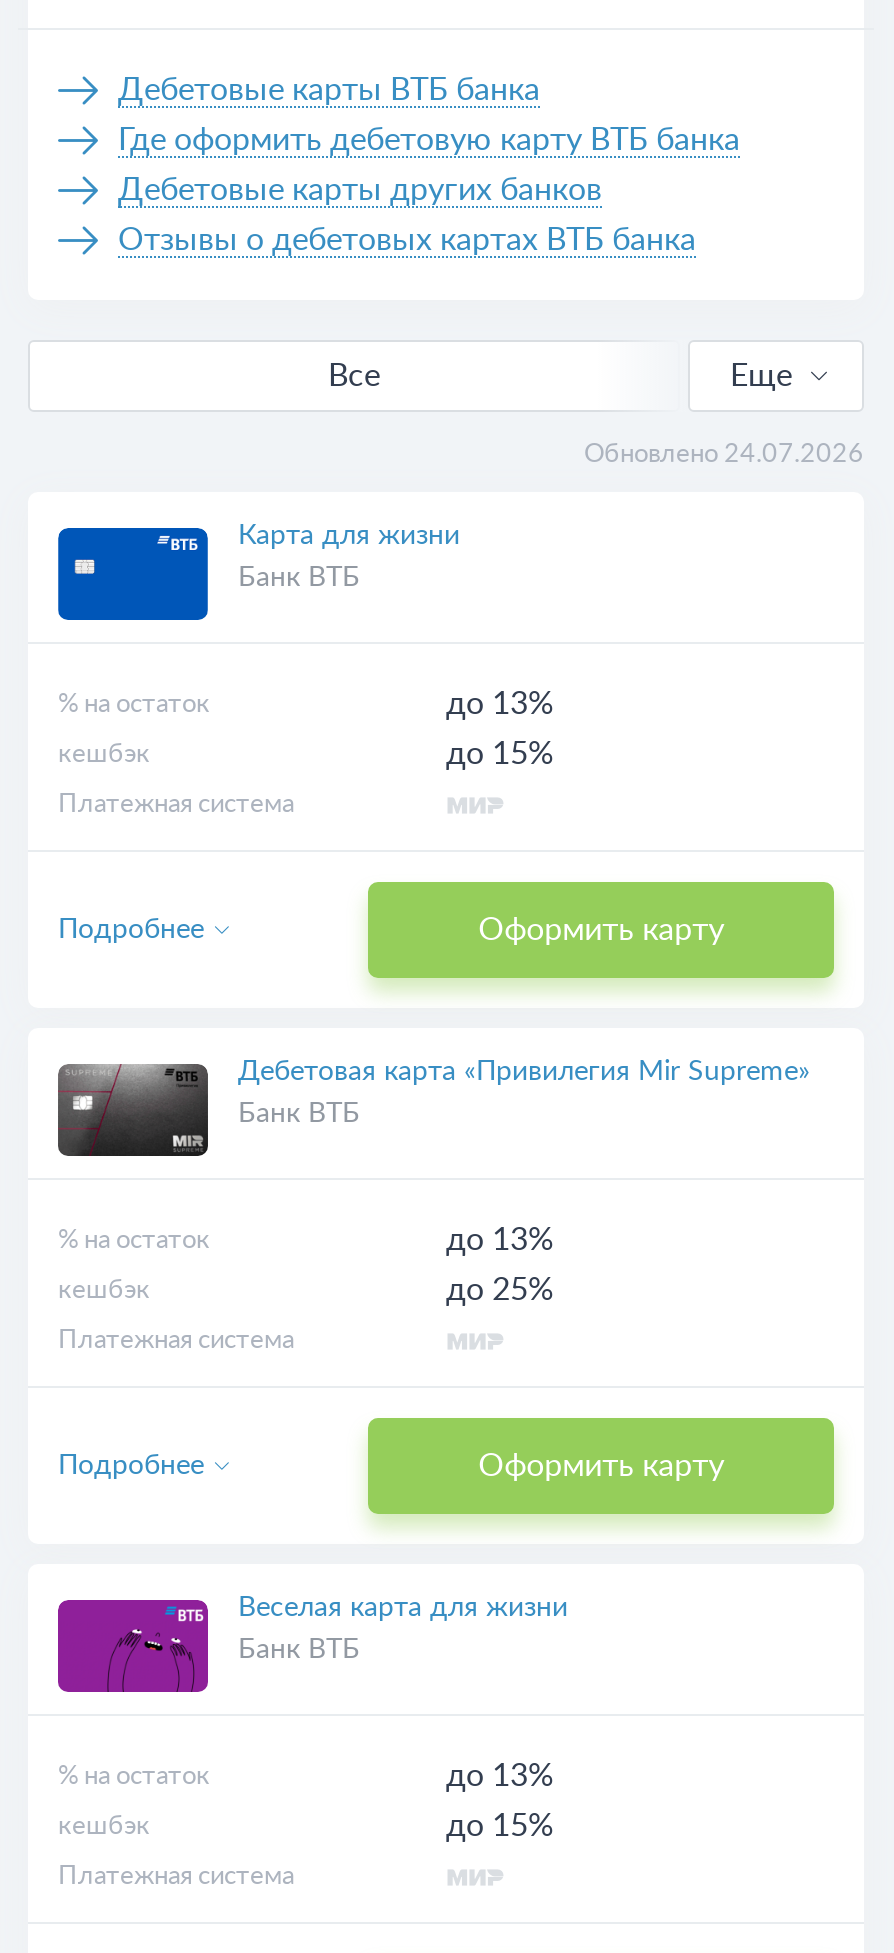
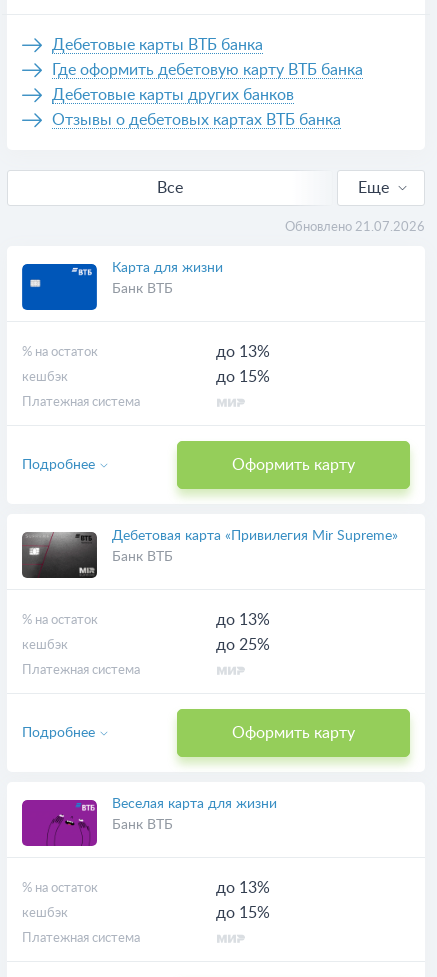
- Обновлено 24.07.2026
+ Обновлено 21.07.2026
